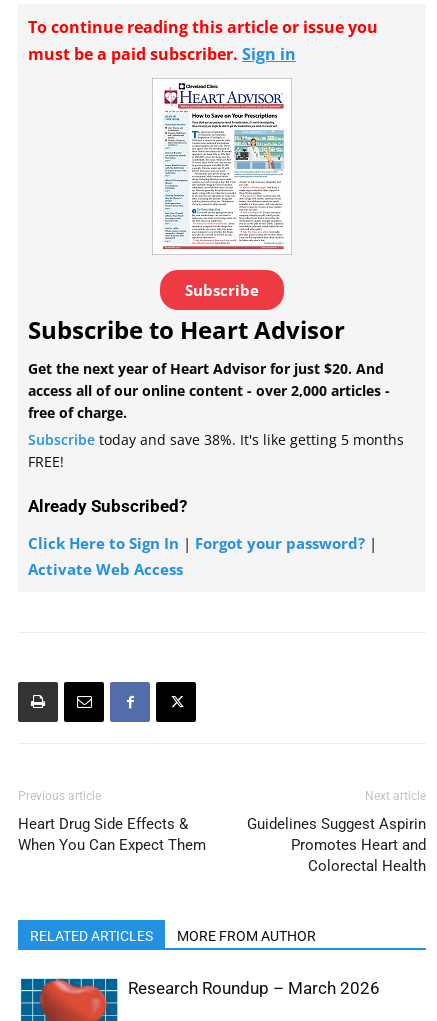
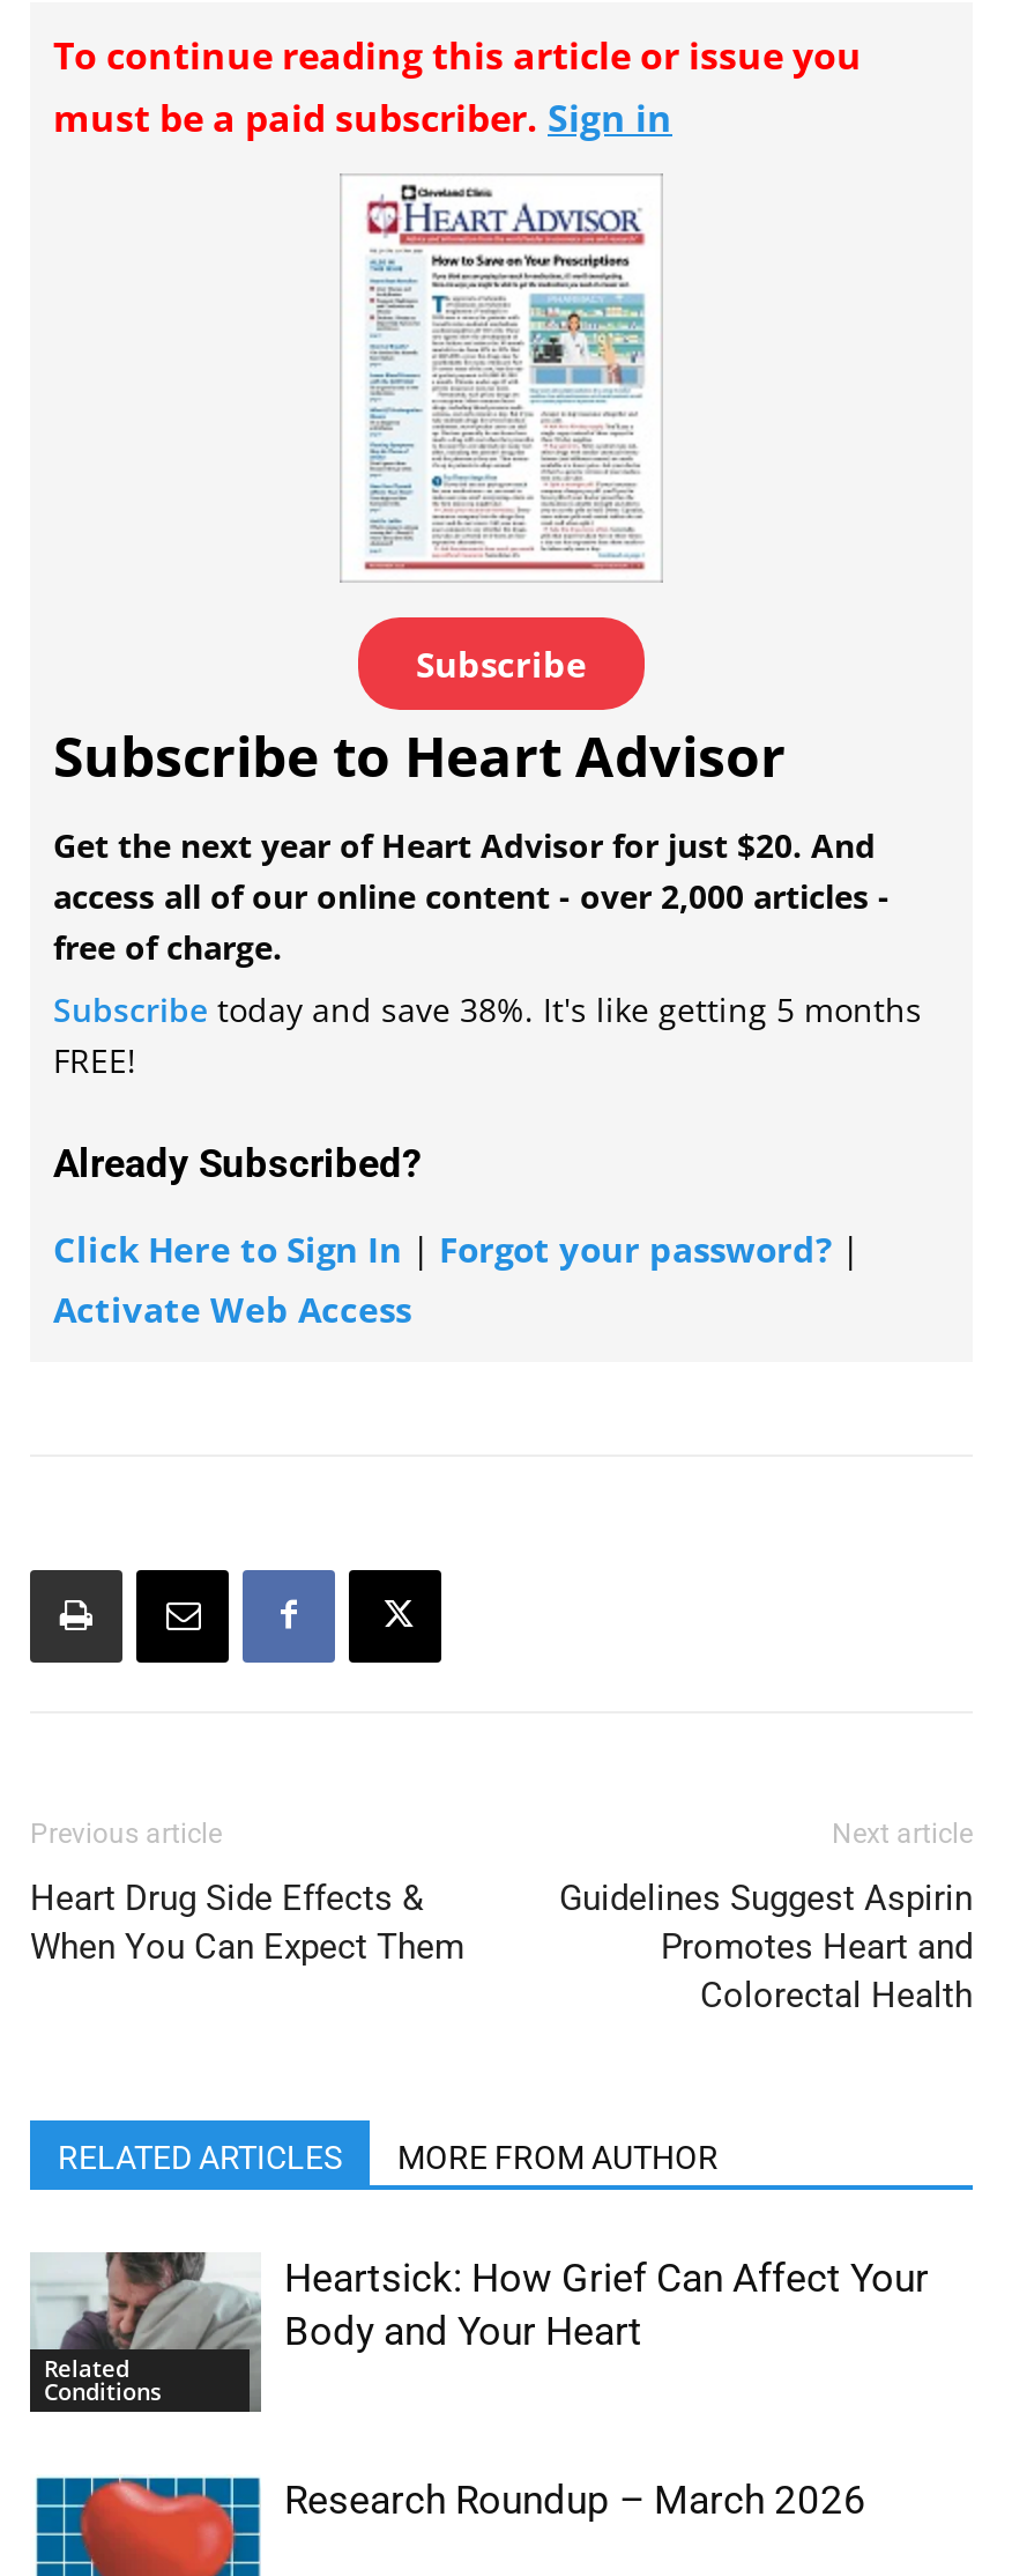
+ [image]
+ Related
+ Conditions

+ Heartsick: How Grief Can Affect Your
+ Body and Your Heart
